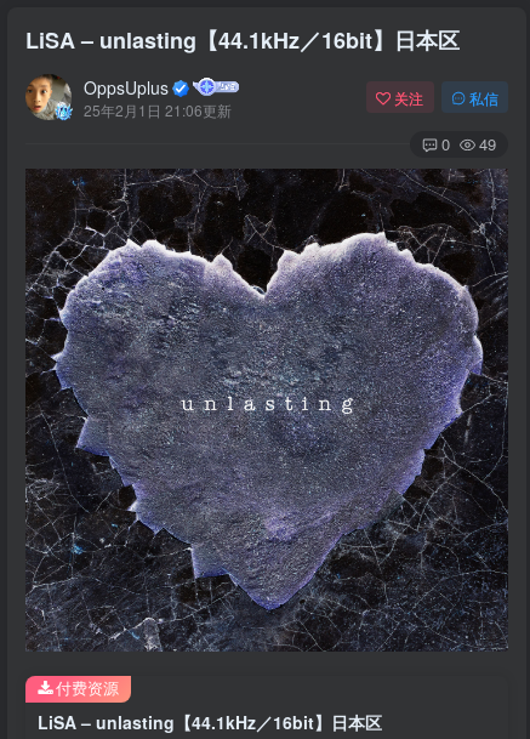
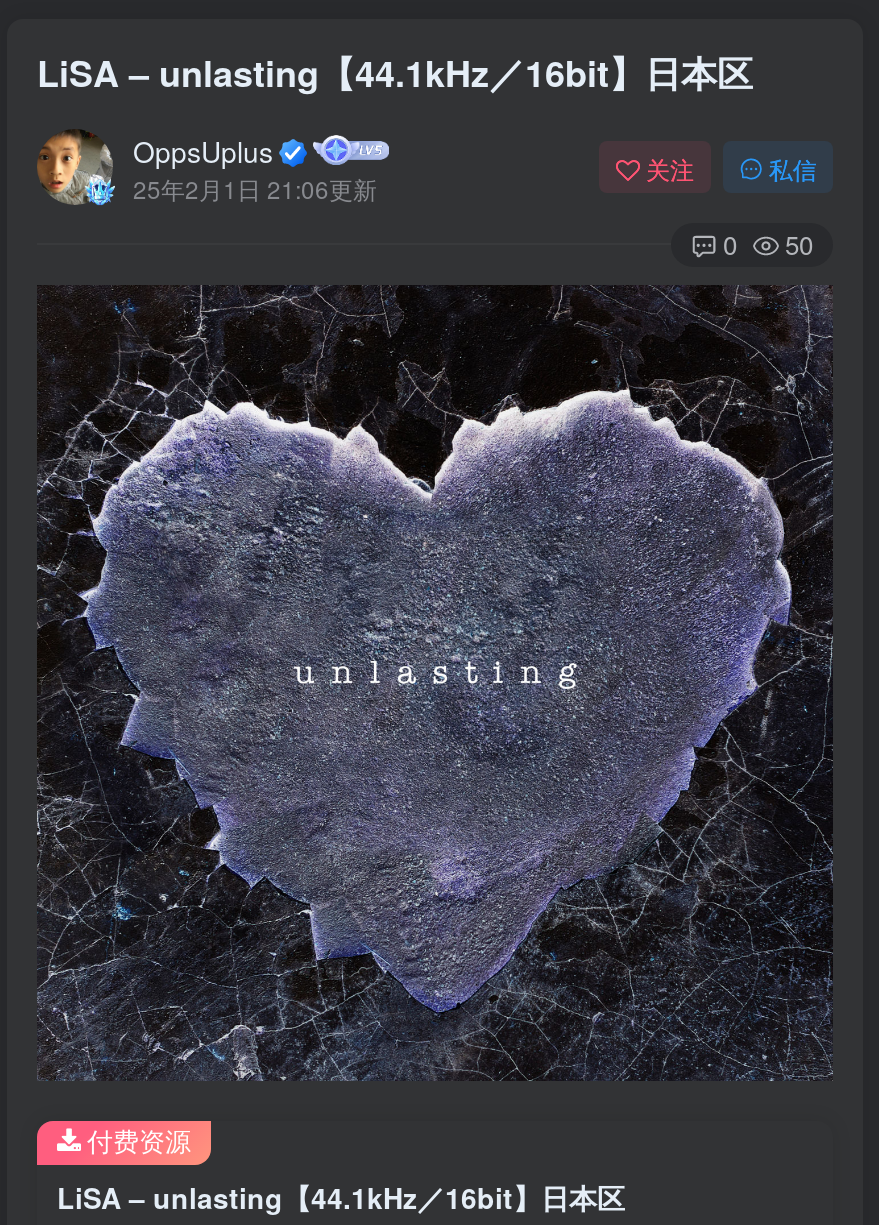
- 0 49
+ 0 50
